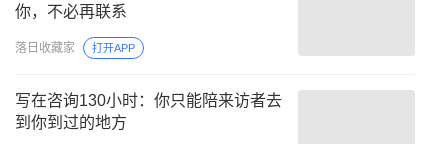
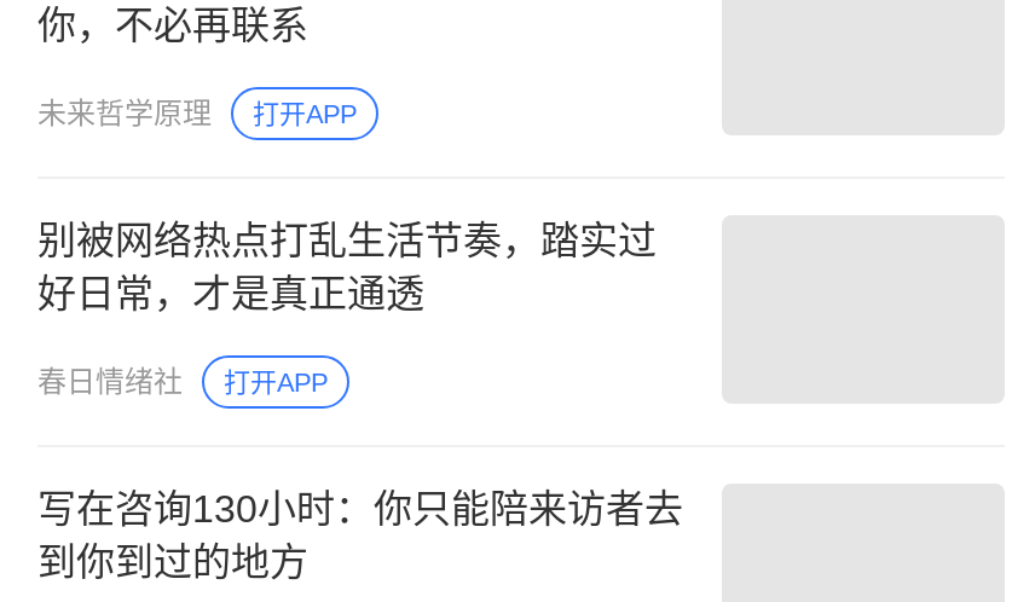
- 落日收藏家
+ 未来哲学原理
+ 打开APP
+ 别被网络热点打乱生活节奏，踏实过
+ 好日常，才是真正通透
+ 春日情绪社
